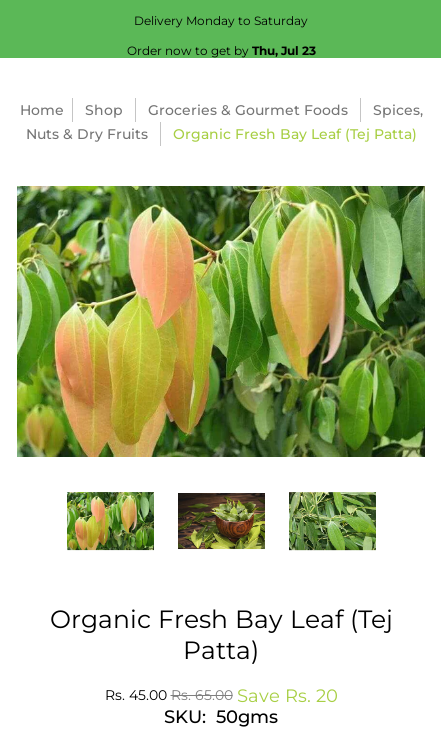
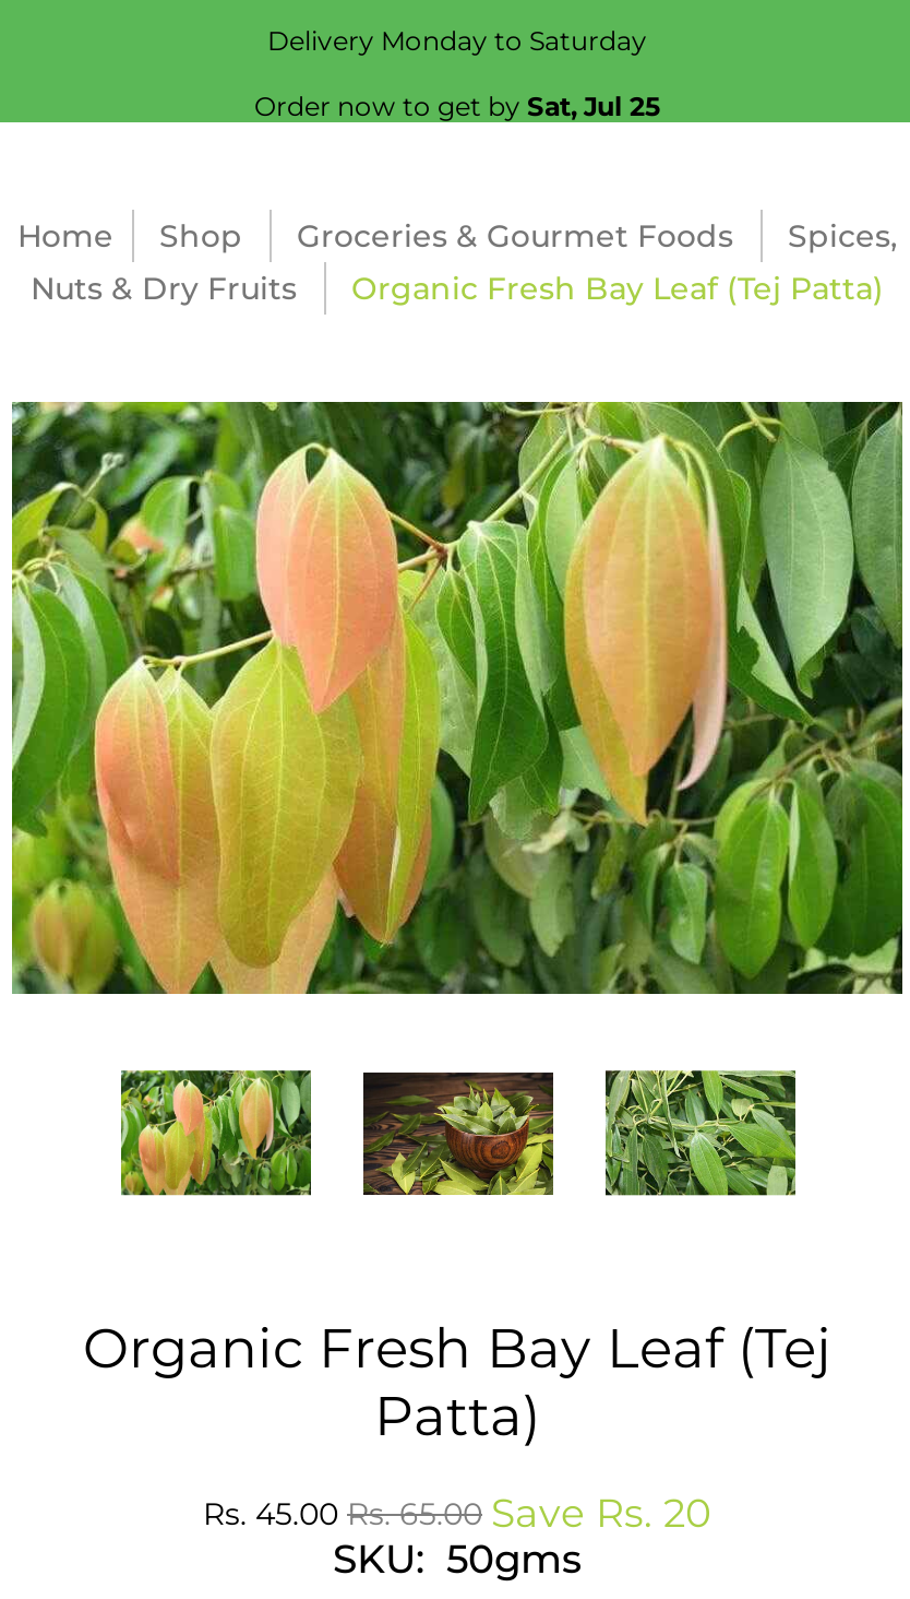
- Order now to get by Thu, Jul 23
+ Order now to get by Sat, Jul 25
